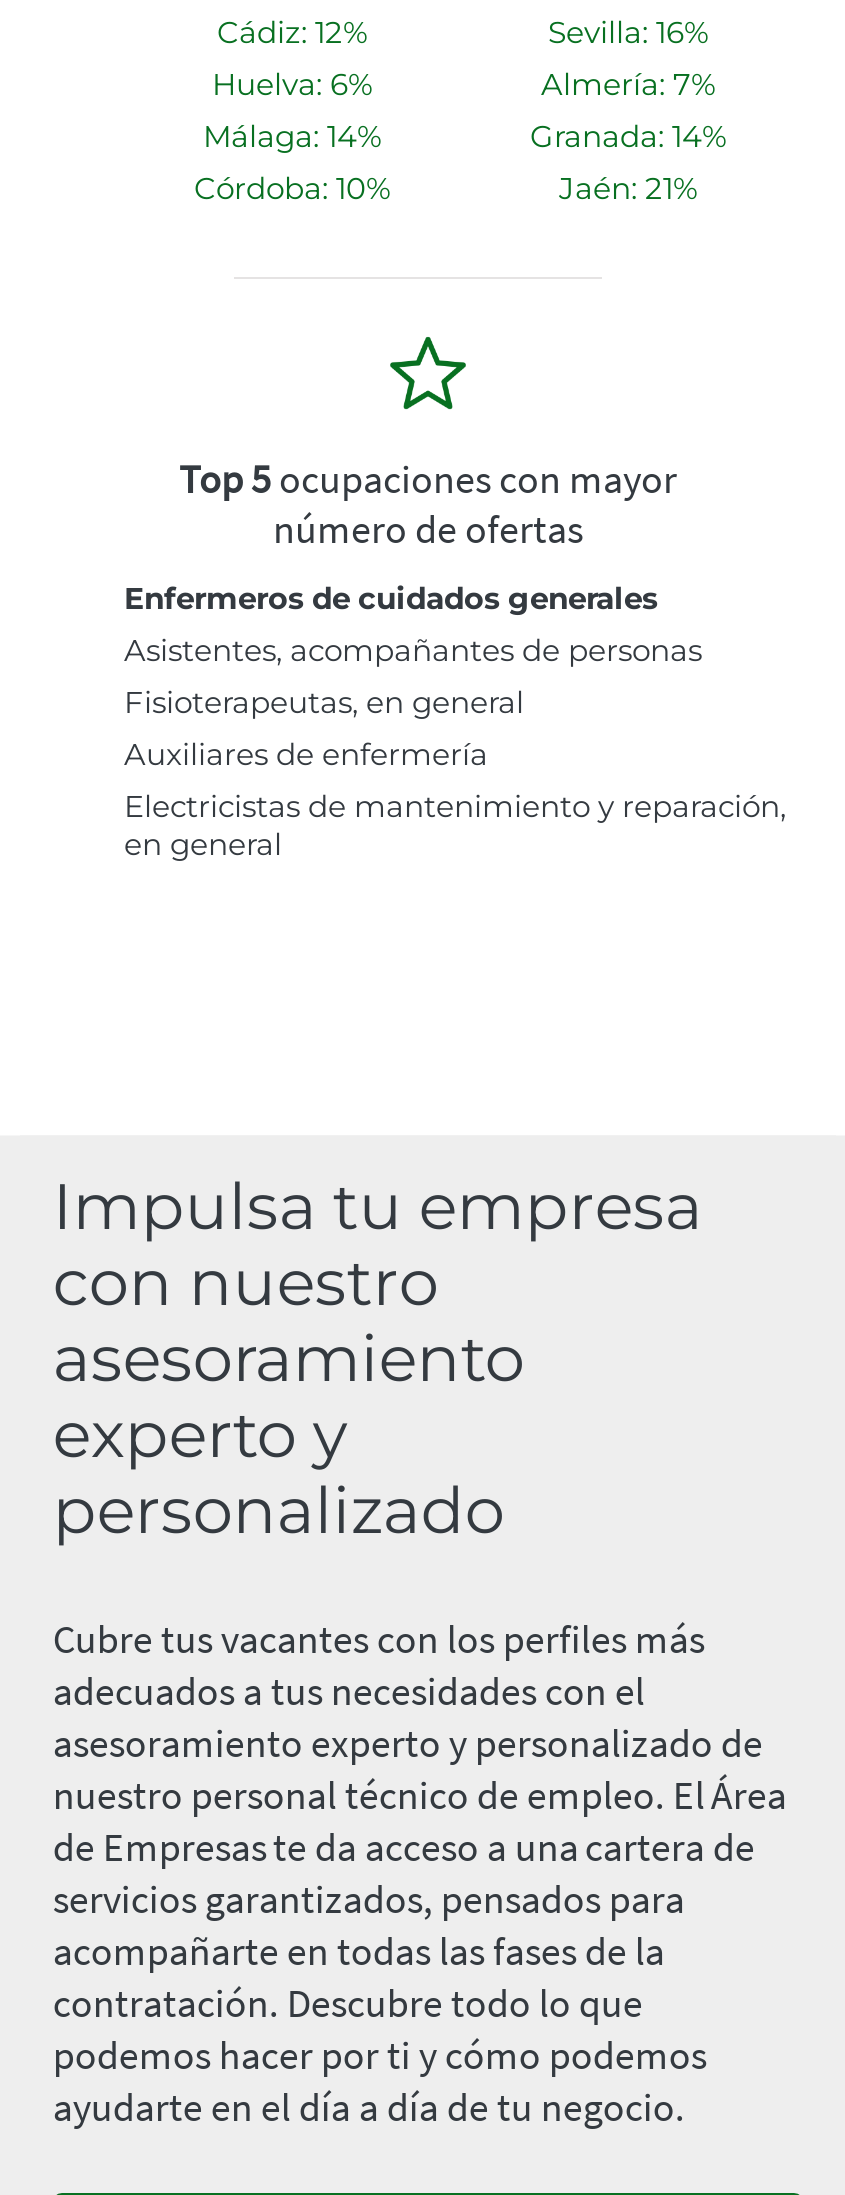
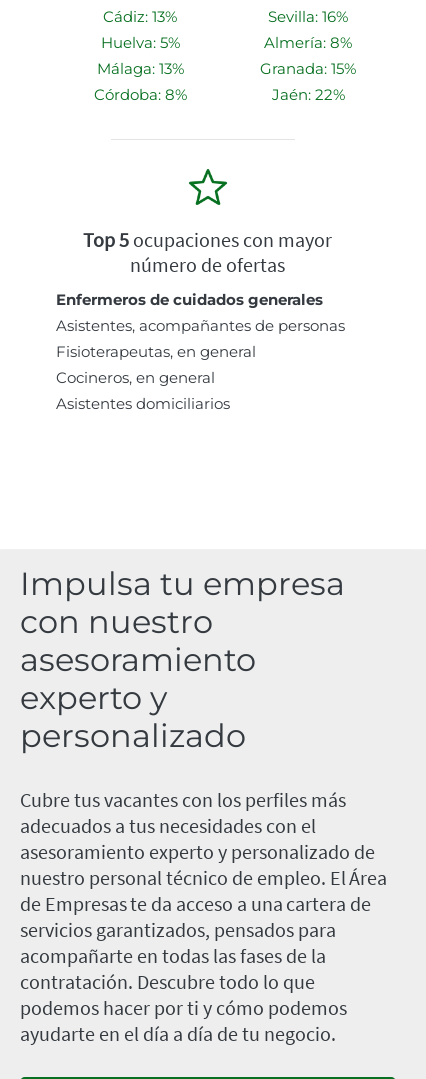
- Cádiz: 12%
+ Cádiz: 13%

- Huelva: 6%
+ Huelva: 5%

- Almería: 7%
+ Almería: 8%

- Málaga: 14%
+ Málaga: 13%

- Granada: 14%
+ Granada: 15%

- Córdoba: 10%
+ Córdoba: 8%

- Jaén: 21%
+ Jaén: 22%

- Auxiliares de enfermería
- Electricistas de mantenimiento y reparación,
- en general
+ Cocineros, en general
+ Asistentes domiciliarios
